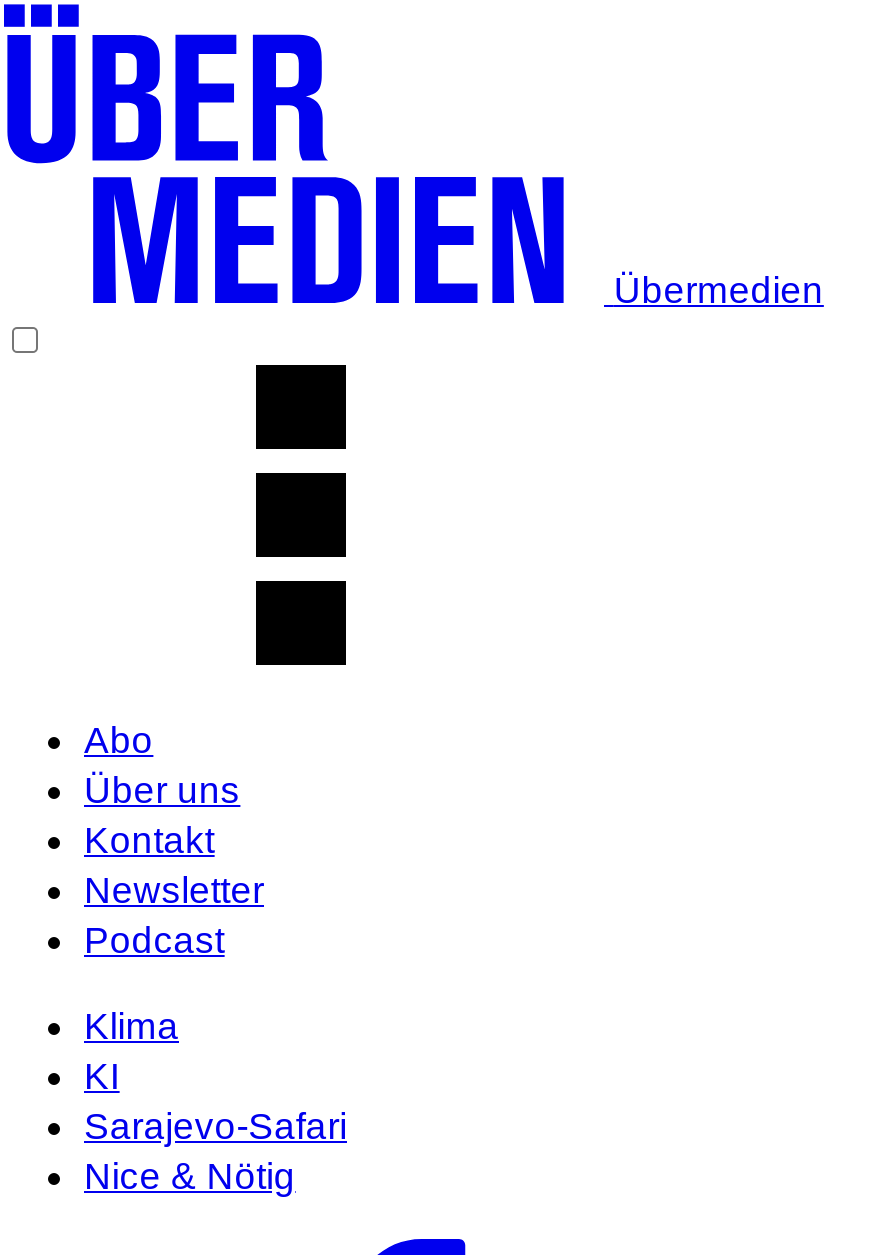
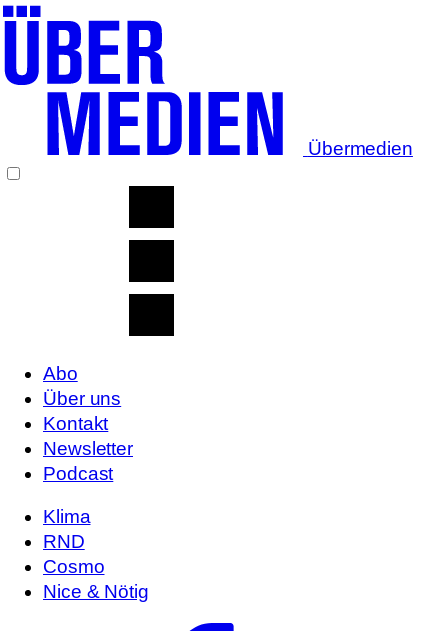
- KI
- Sarajevo-Safari
+ RND
+ Cosmo
